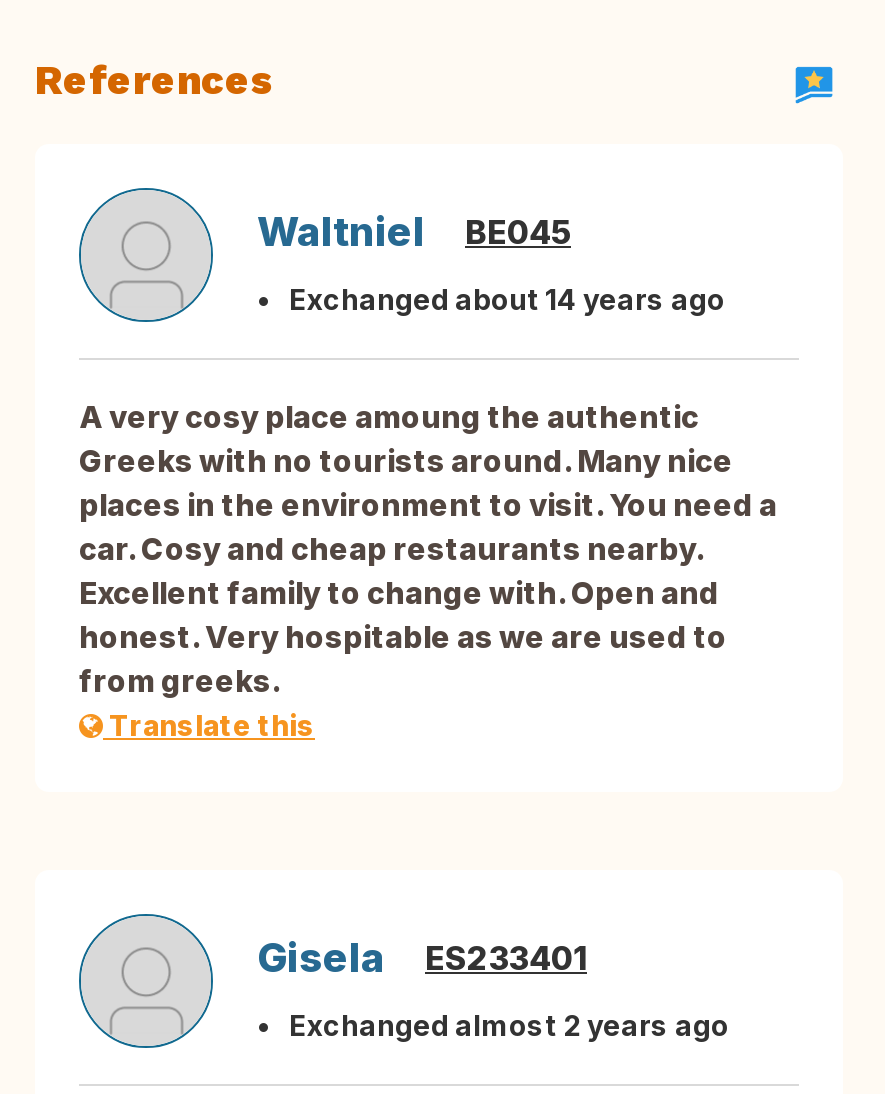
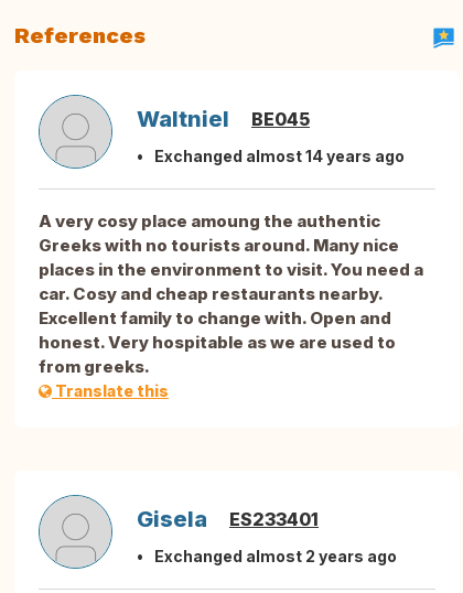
- Exchanged about 14 years ago
+ Exchanged almost 14 years ago
